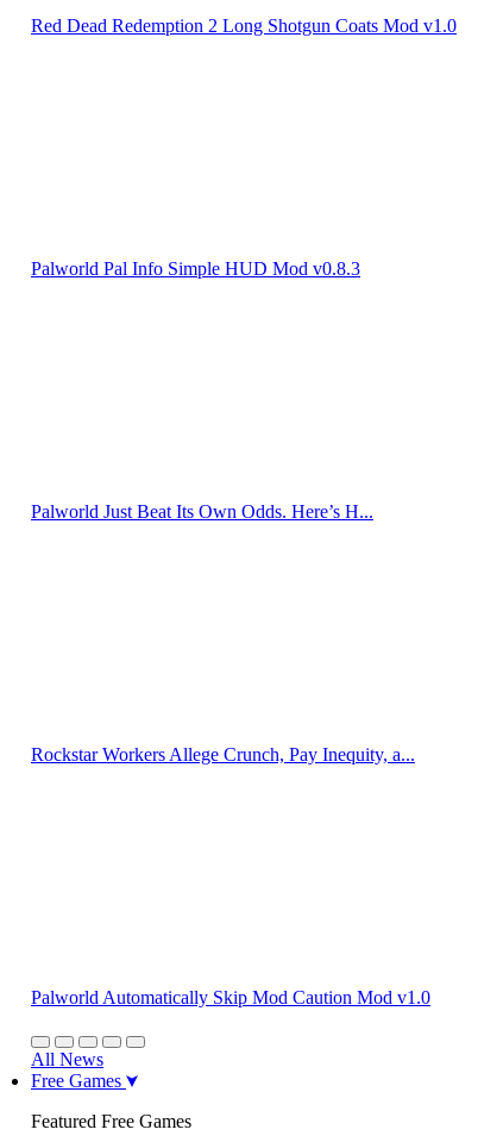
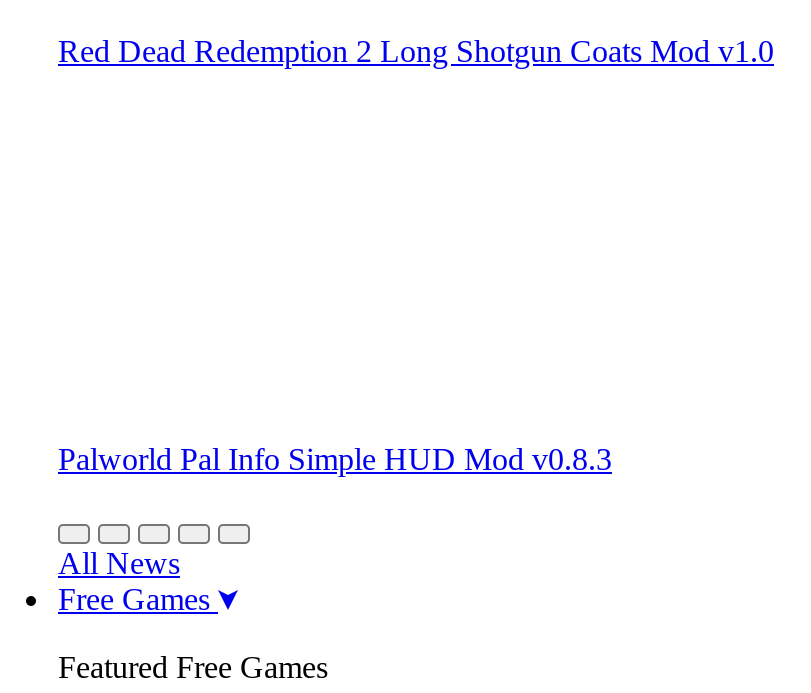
- Palworld Just Beat Its Own Odds. Here’s H...

- Rockstar Workers Allege Crunch, Pay Inequity, a...

- Palworld Automatically Skip Mod Caution Mod v1.0
